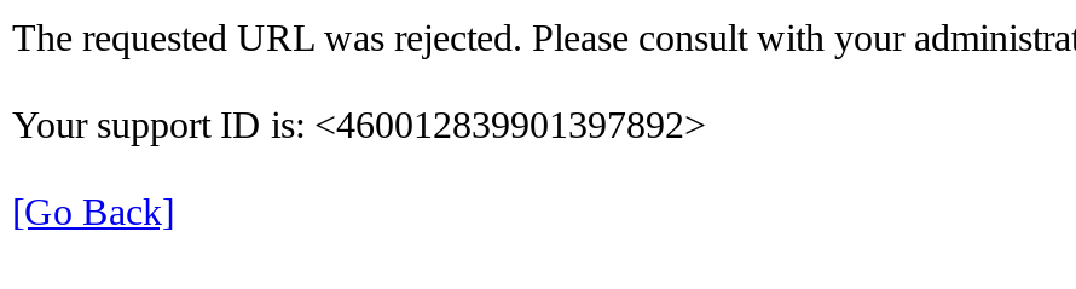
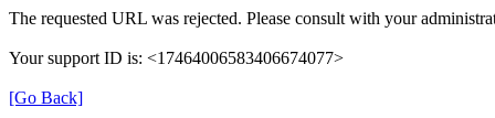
- Your support ID is: <460012839901397892>
+ Your support ID is: <17464006583406674077>
